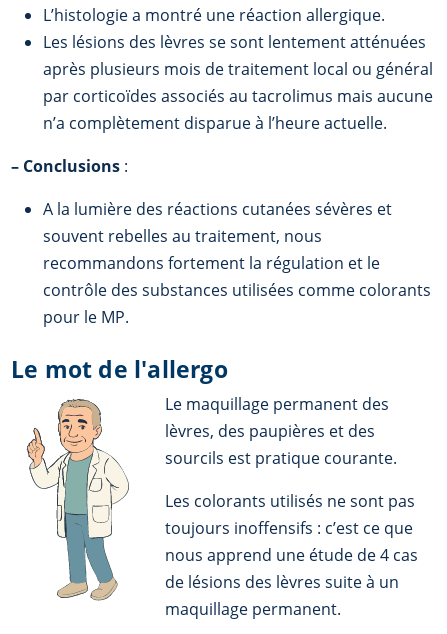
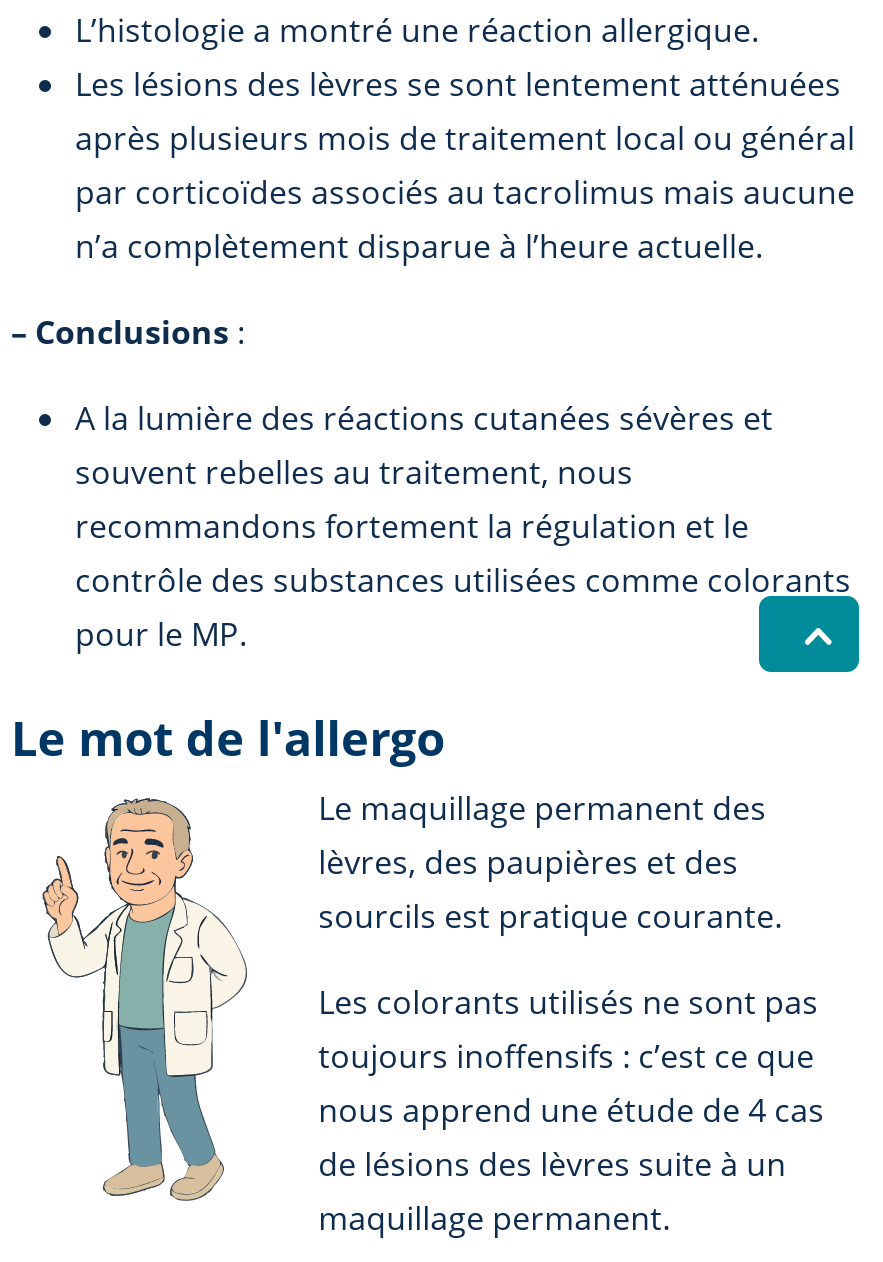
+ [image]
